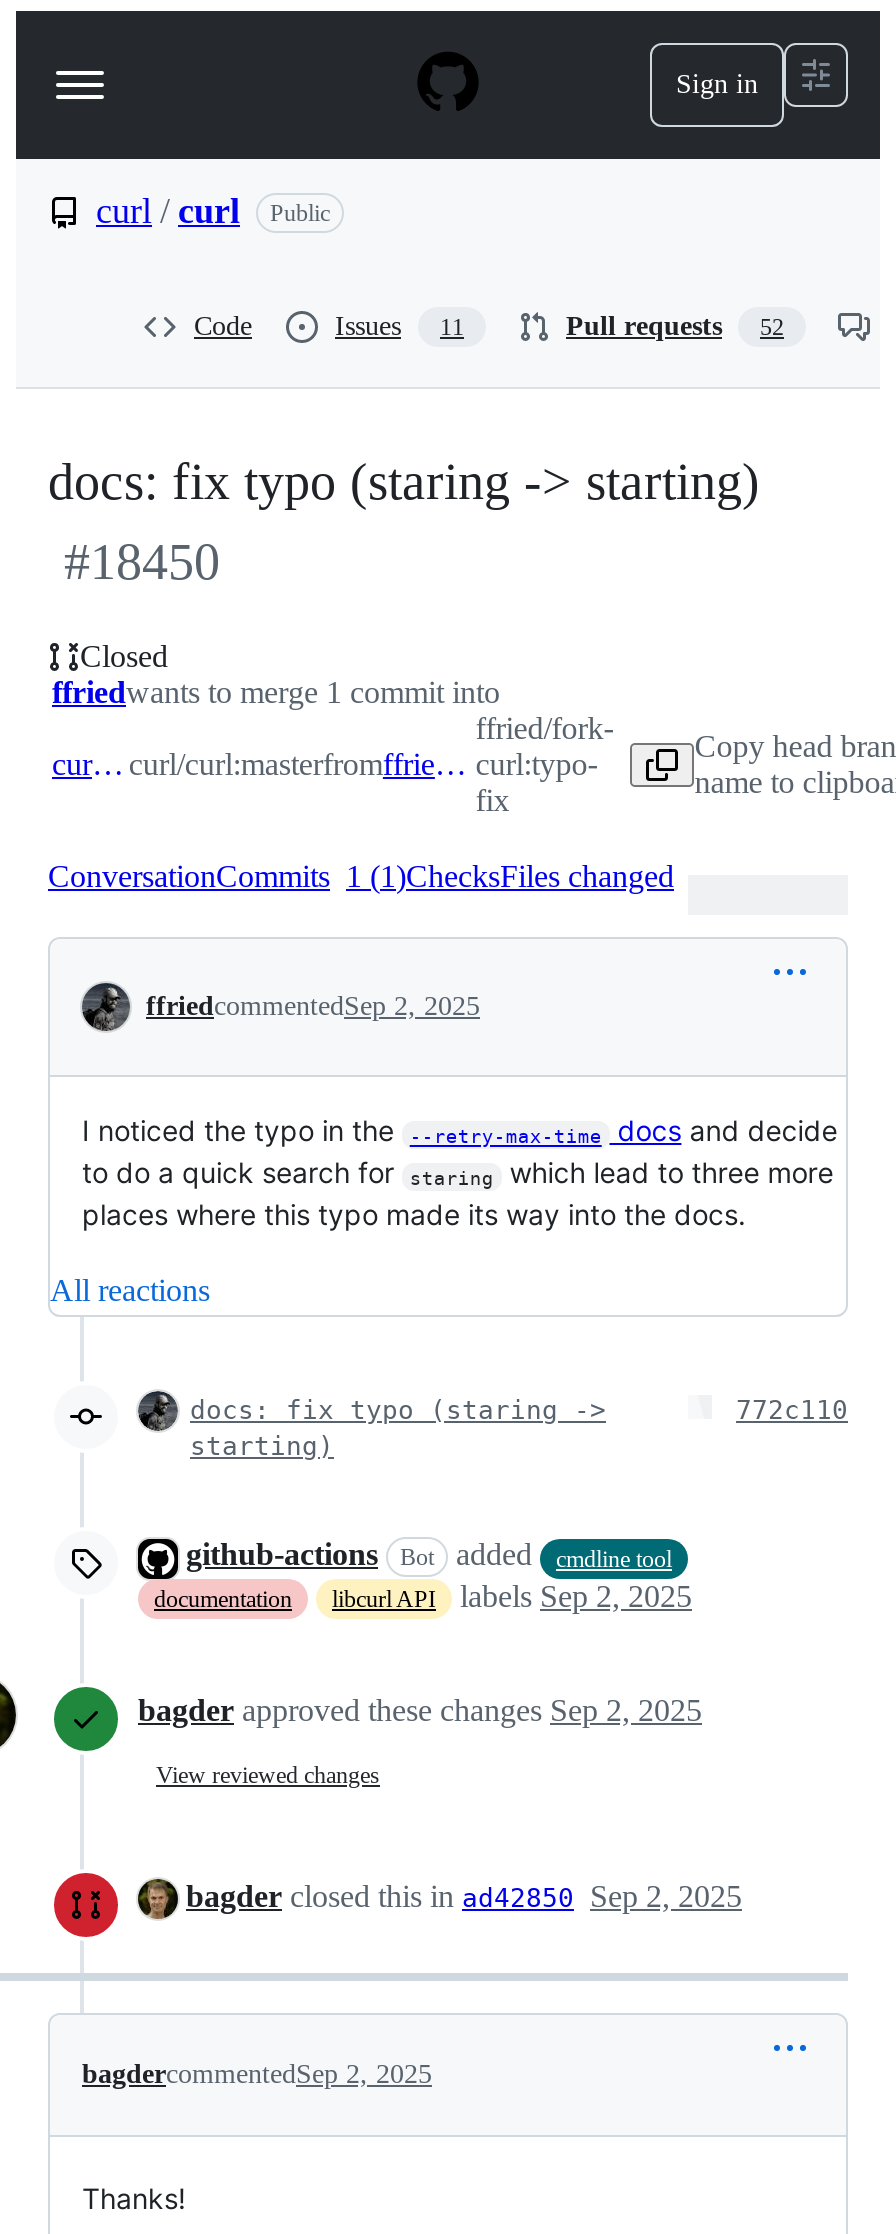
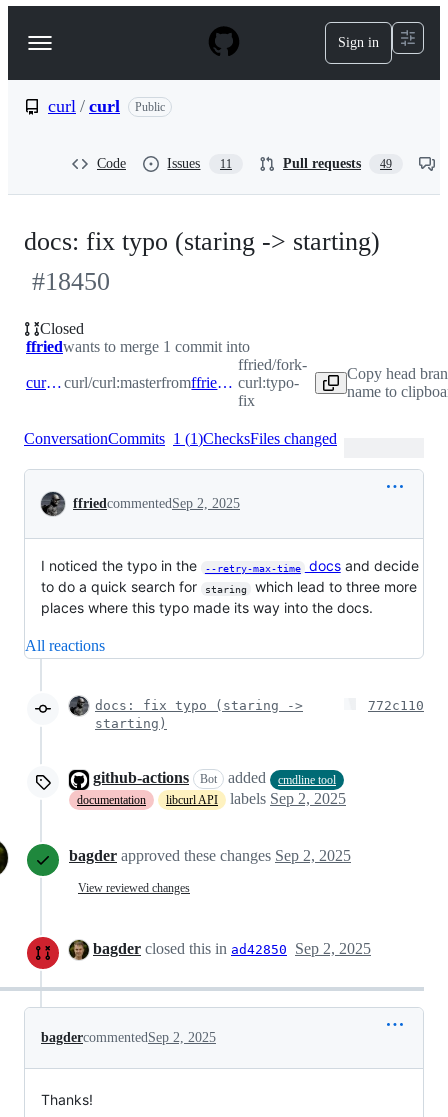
- Pull requests 52
+ Pull requests 49
